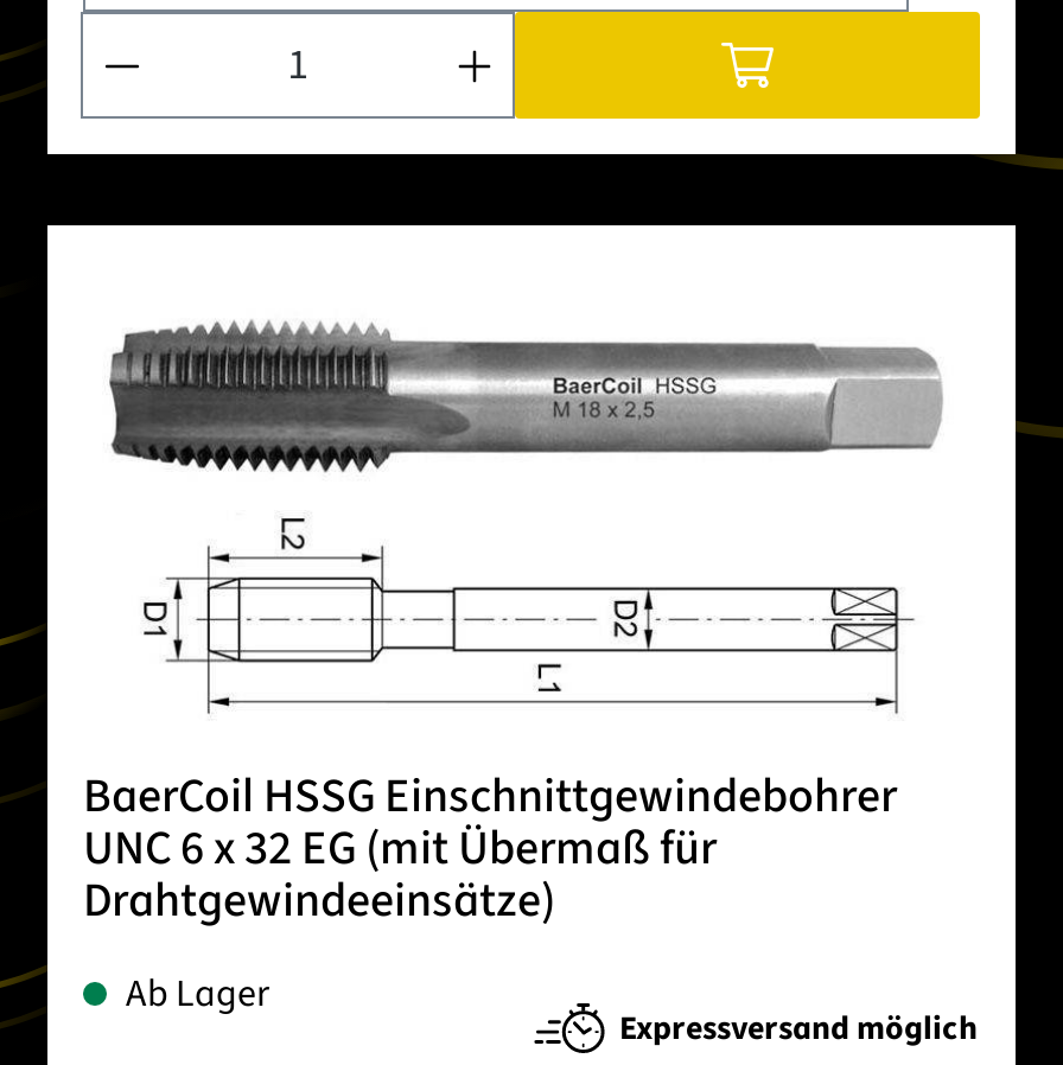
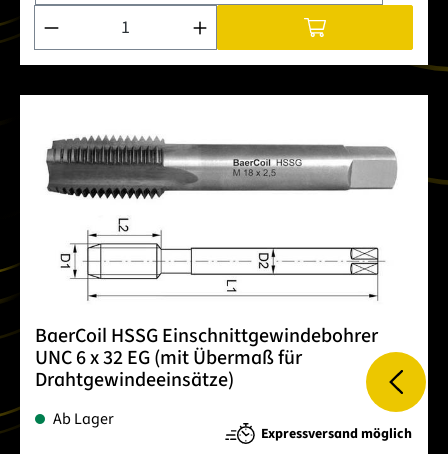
+ [image]
